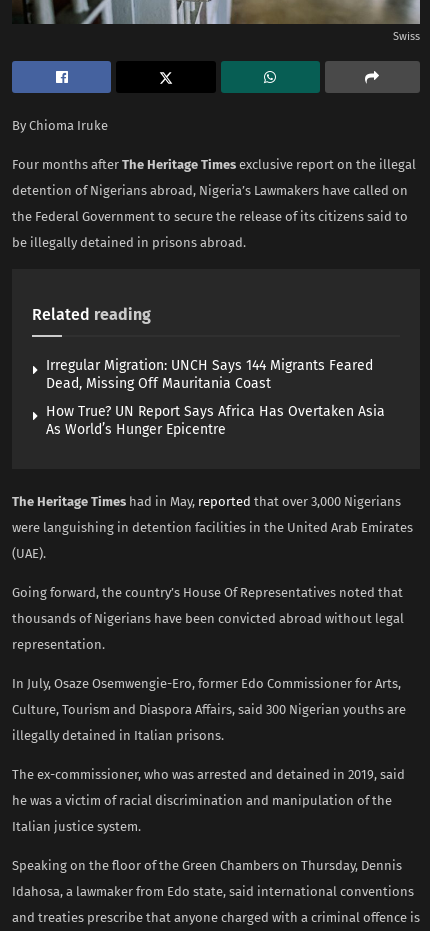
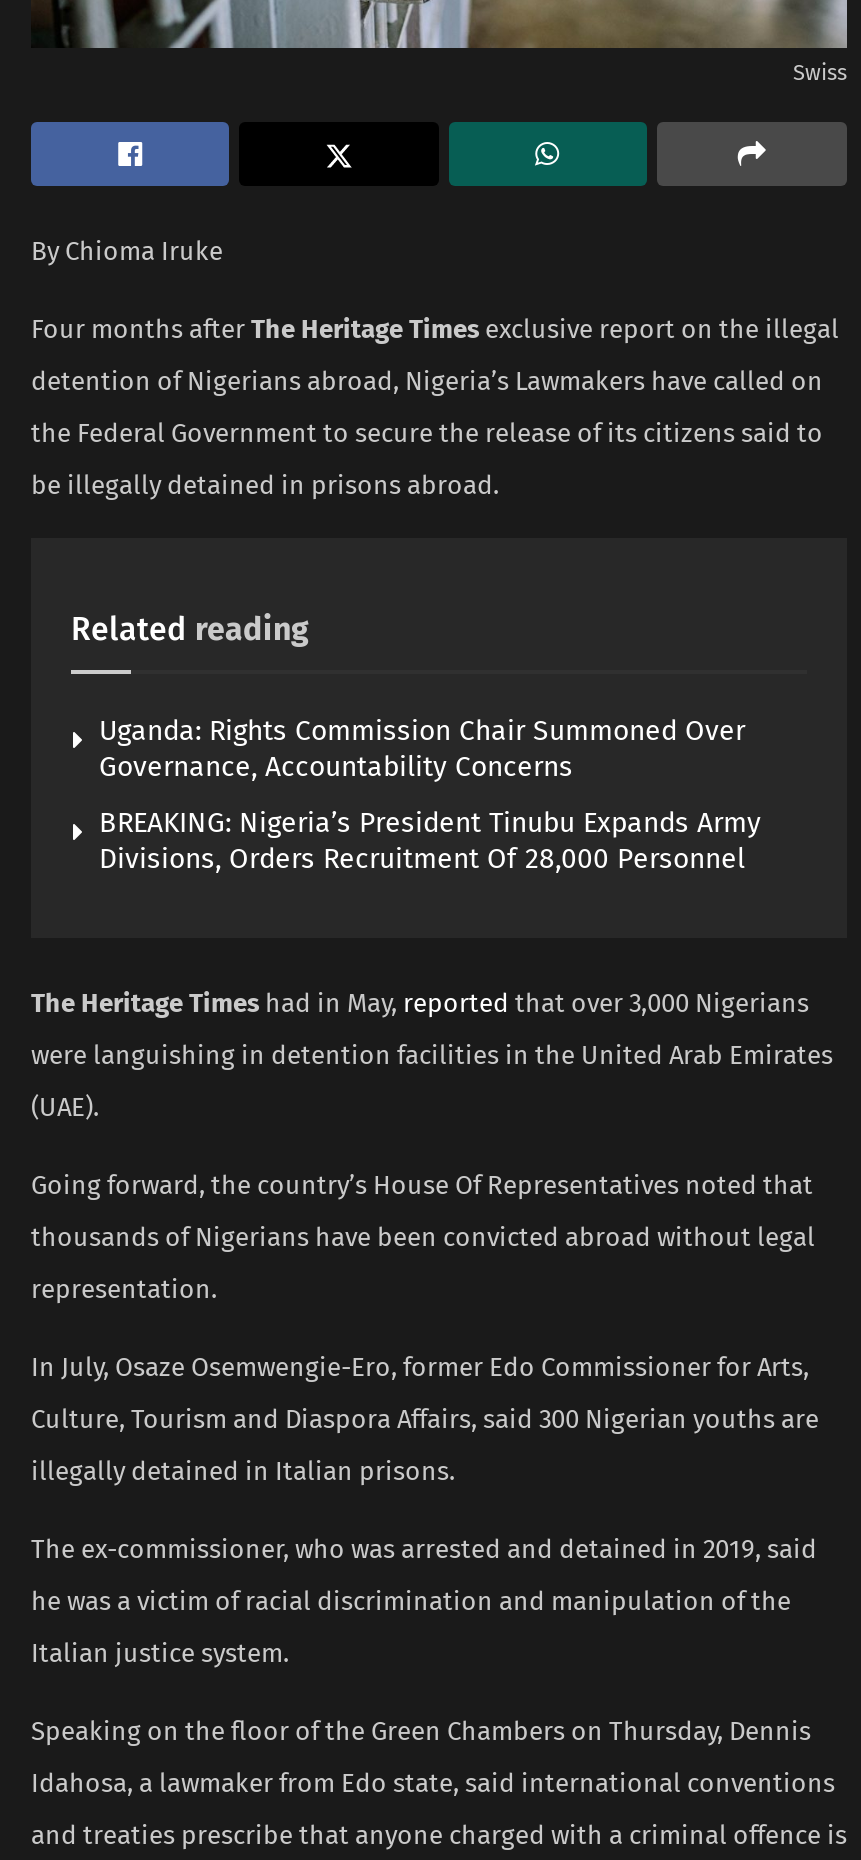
- Irregular Migration: UNCH Says 144 Migrants Feared
- Dead, Missing Off Mauritania Coast
+ Uganda: Rights Commission Chair Summoned Over
+ Governance, Accountability Concerns

- How True? UN Report Says Africa Has Overtaken Asia
- As World’s Hunger Epicentre
+ BREAKING: Nigeria’s President Tinubu Expands Army
+ Divisions, Orders Recruitment Of 28,000 Personnel
